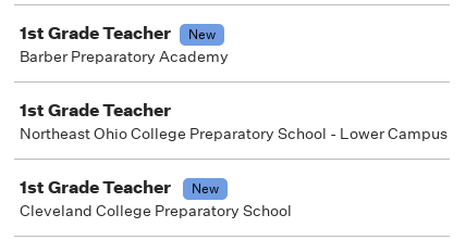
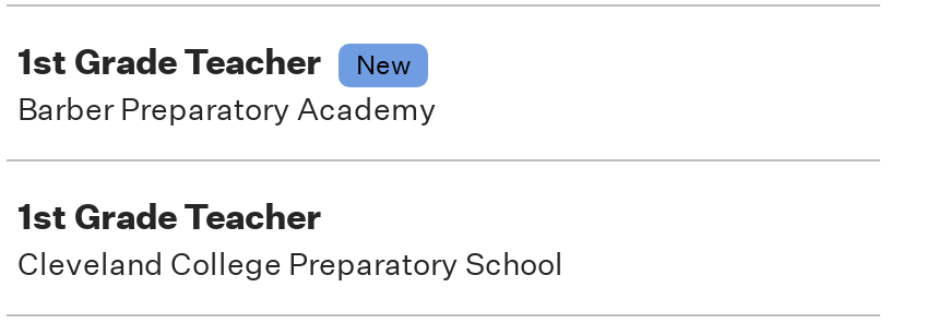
- Northeast Ohio College Preparatory School - Lower Campus
- 1st Grade Teacher
- New
